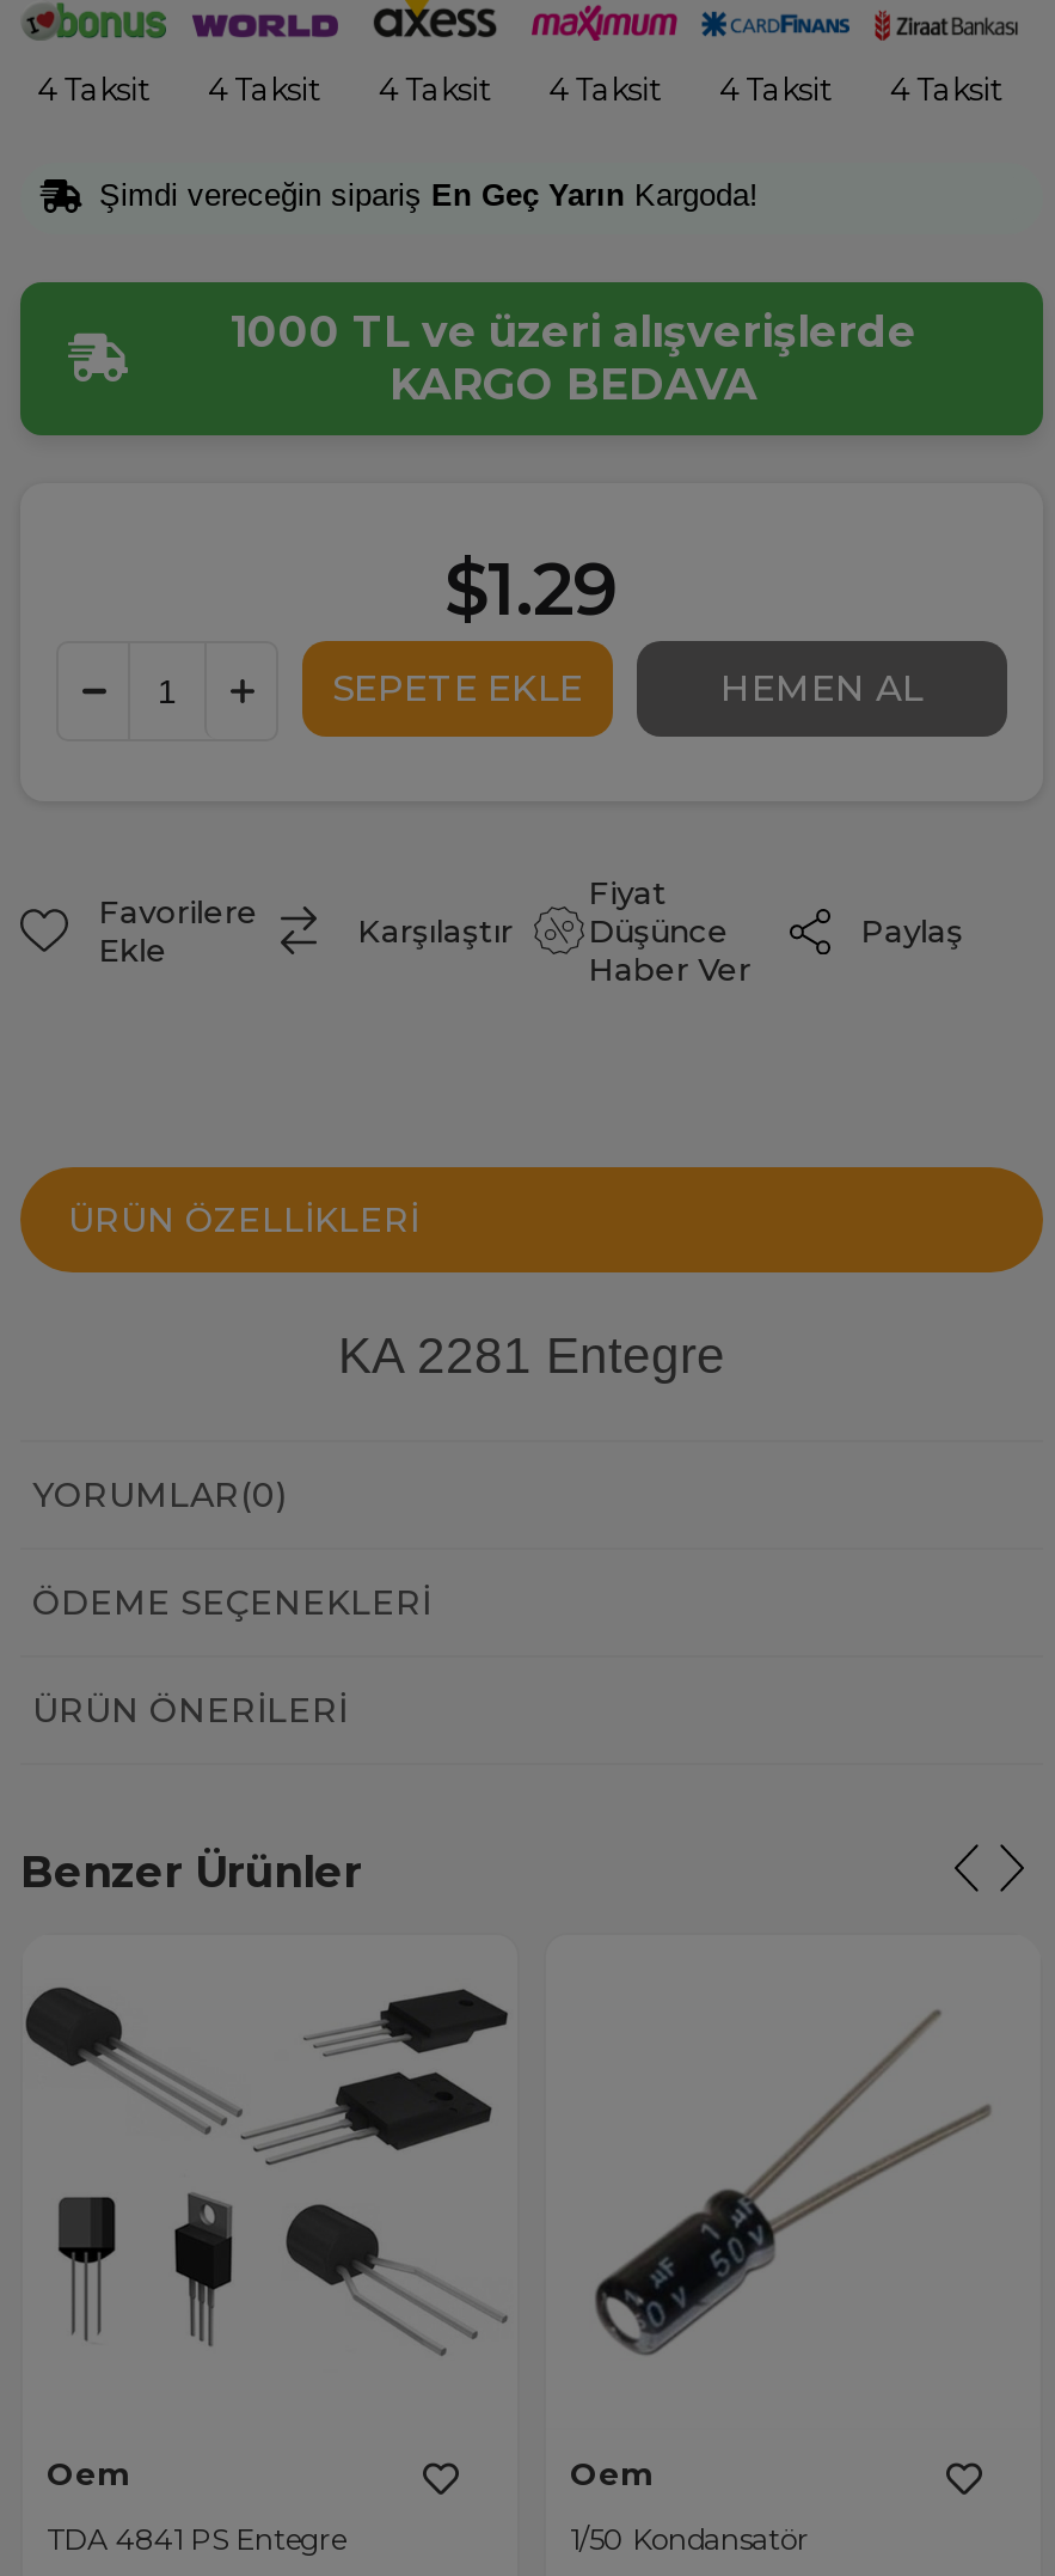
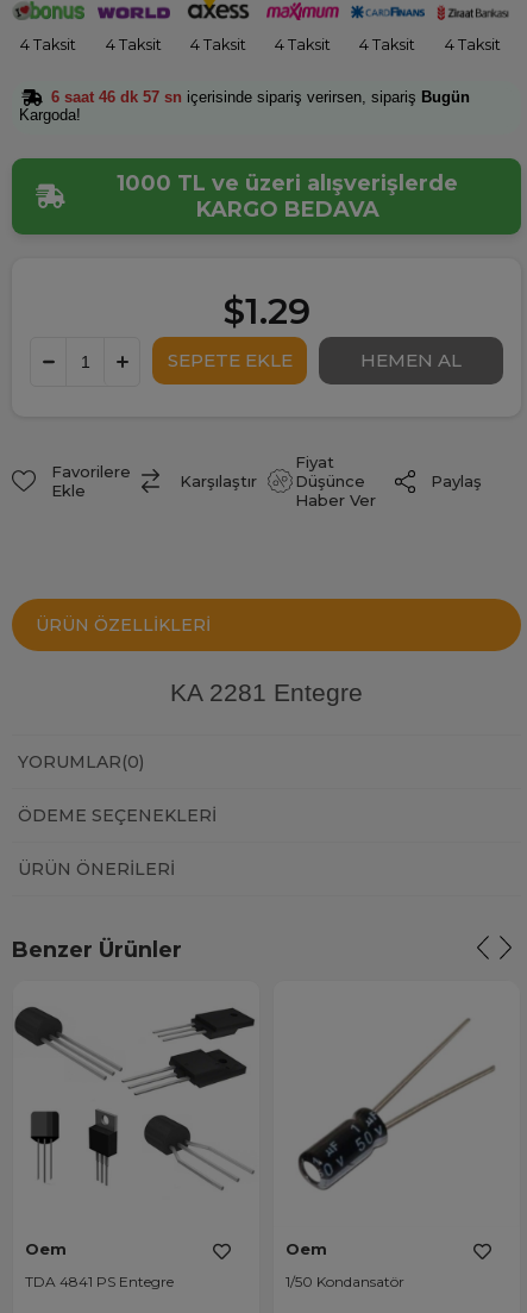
- Şimdi vereceğin sipariş En Geç Yarın Kargoda!
+ 6 saat 46 dk 57 sn içerisinde sipariş verirsen, sipariş Bugün
+ Kargoda!
